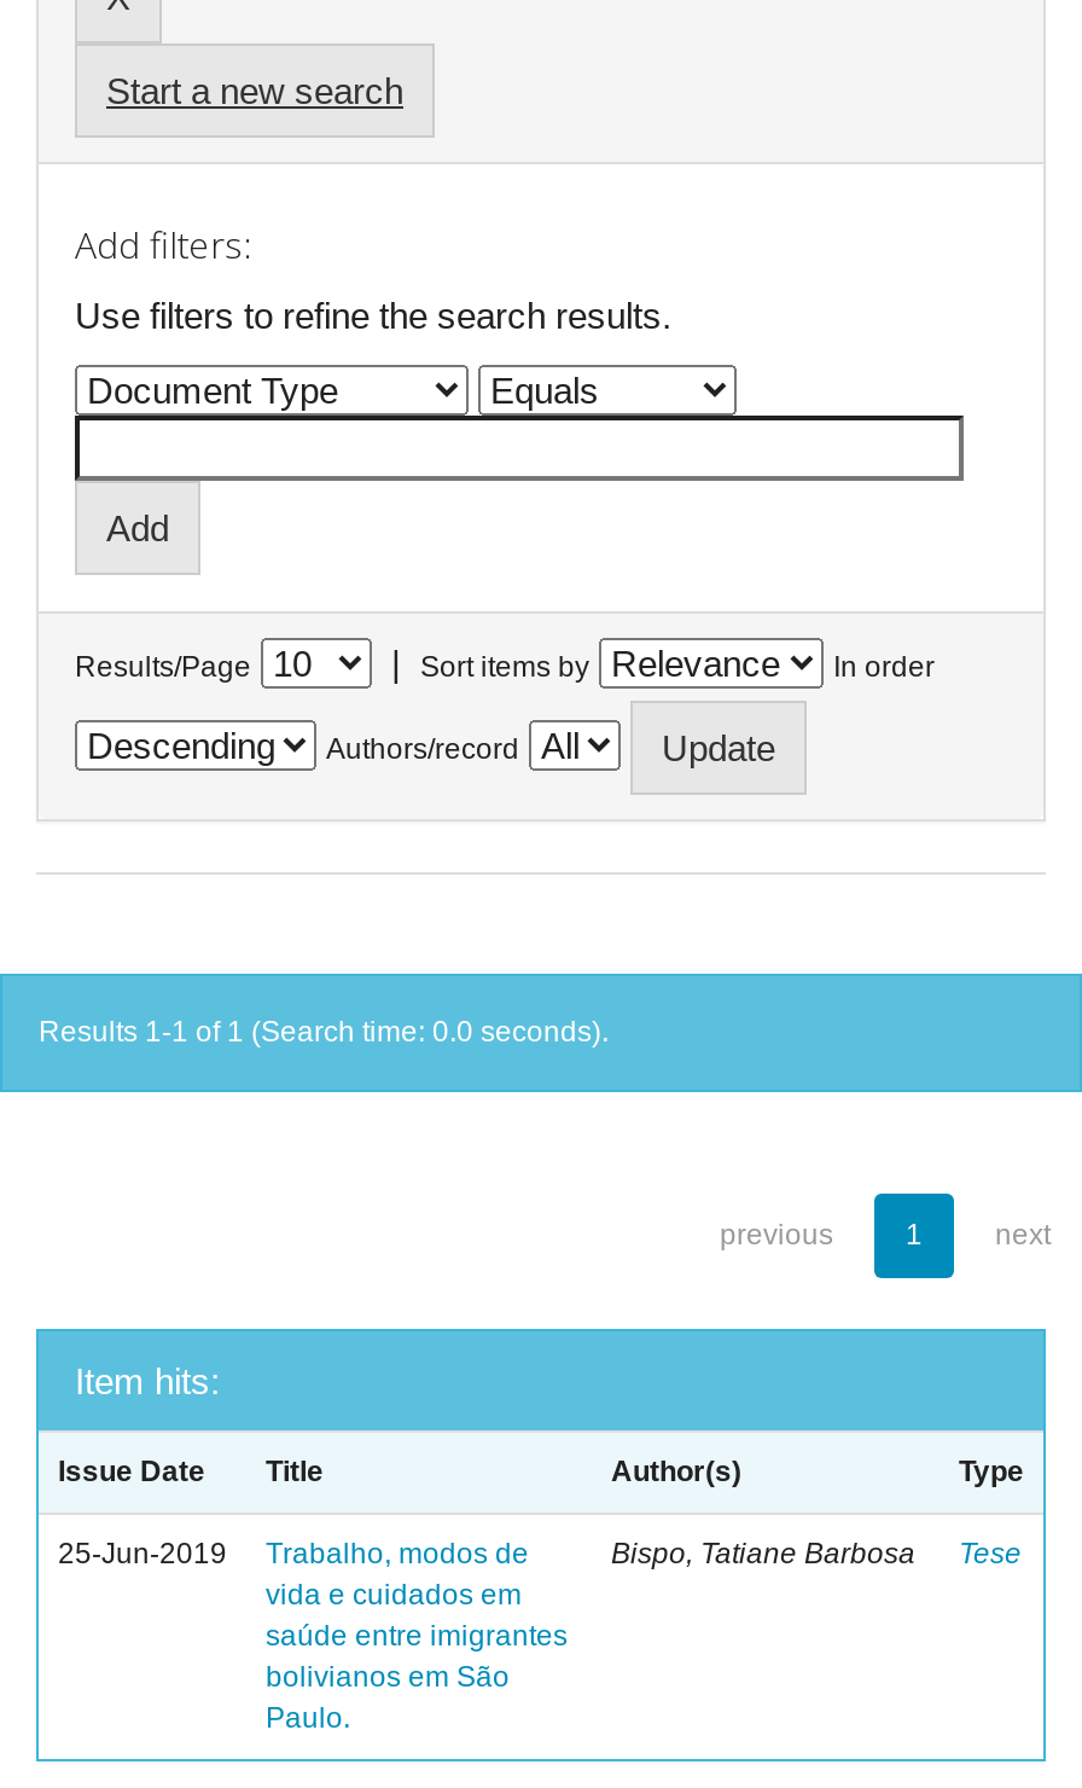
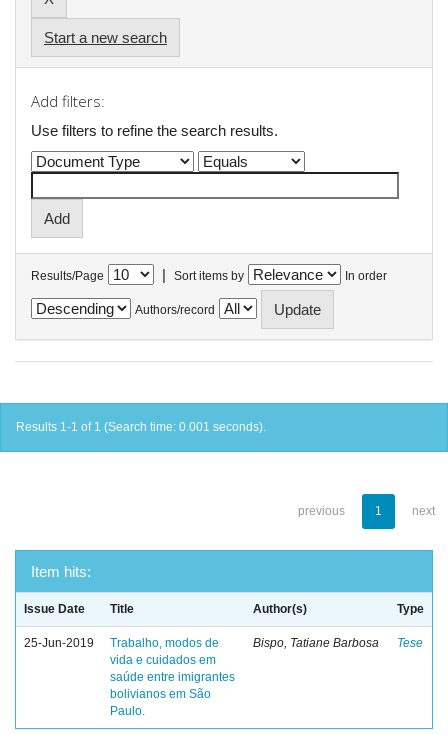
- Results 1-1 of 1 (Search time: 0.0 seconds).
+ Results 1-1 of 1 (Search time: 0.001 seconds).
